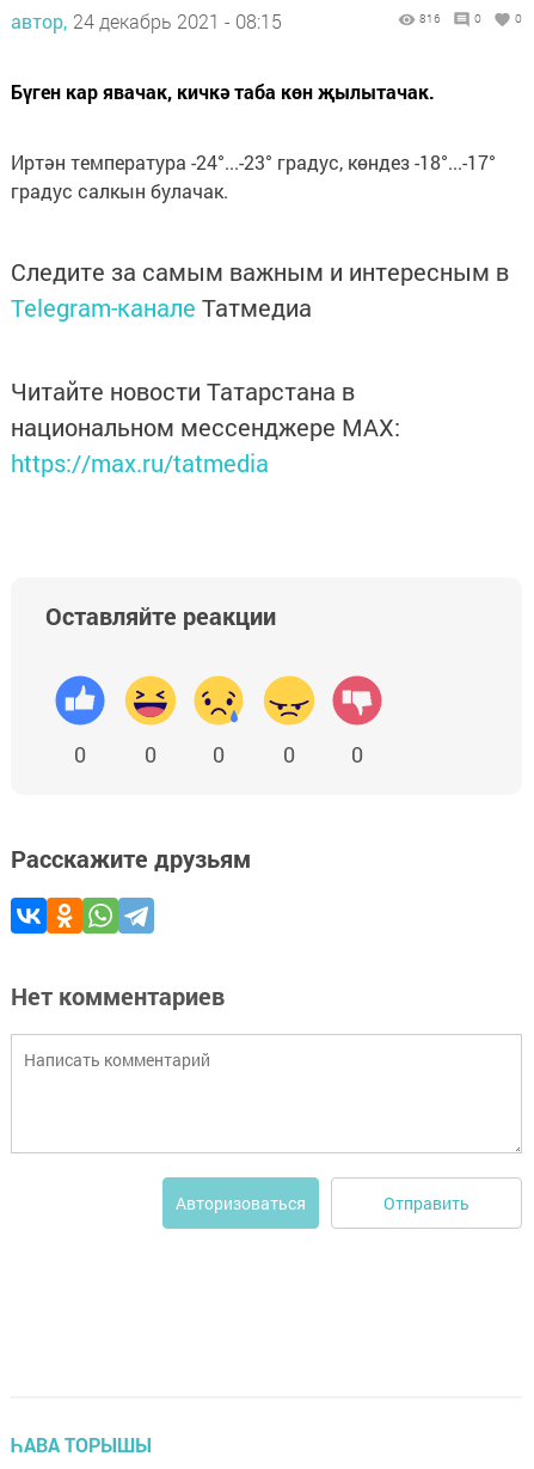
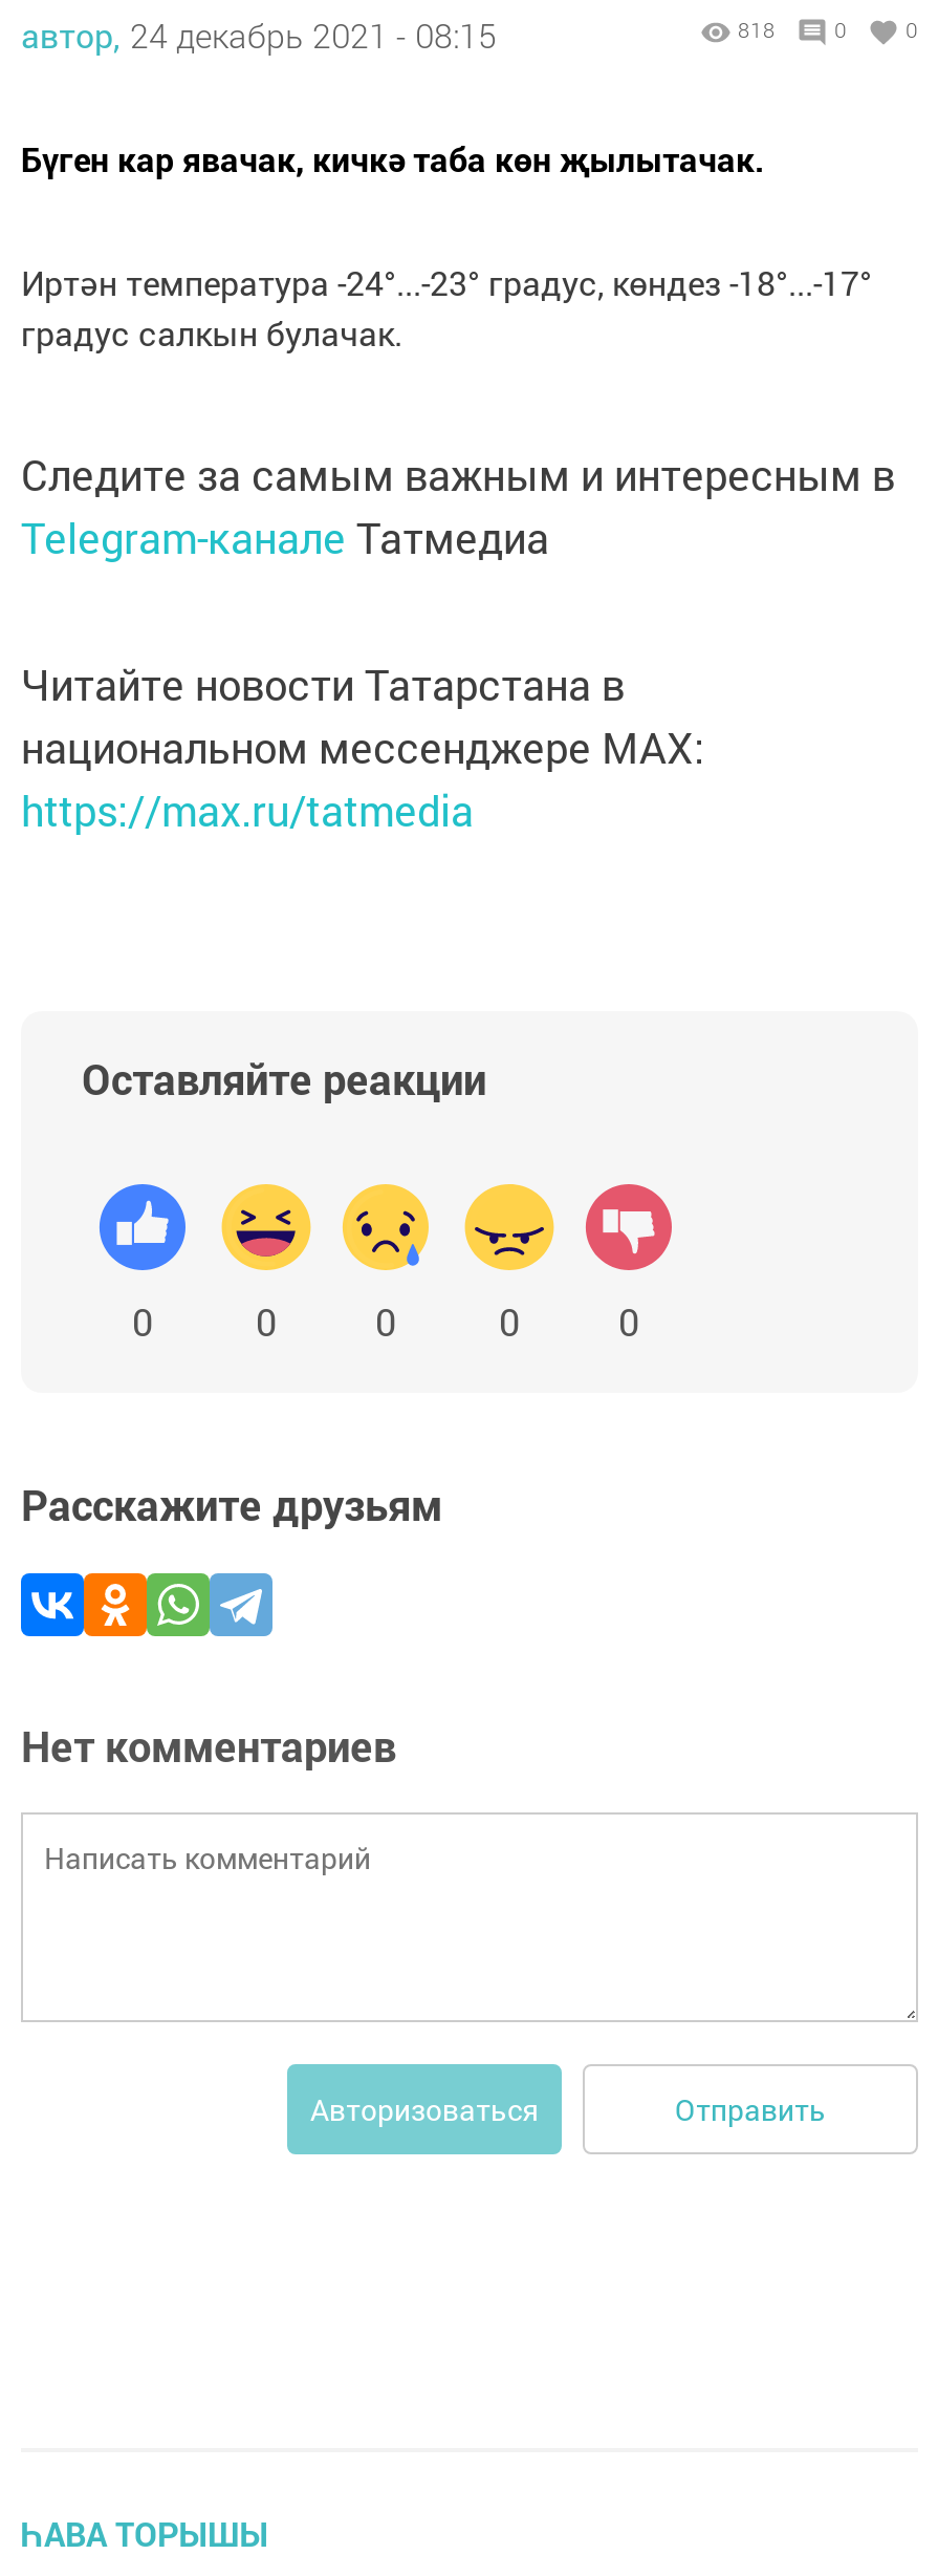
- 816
+ 818
